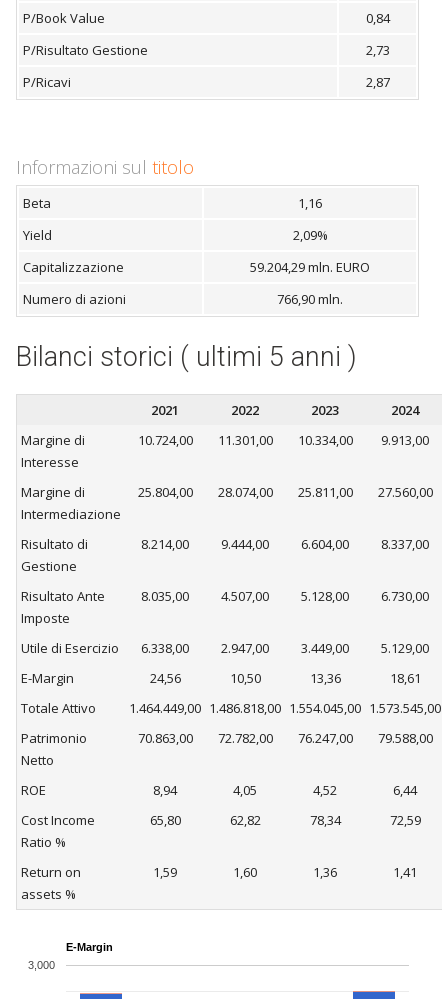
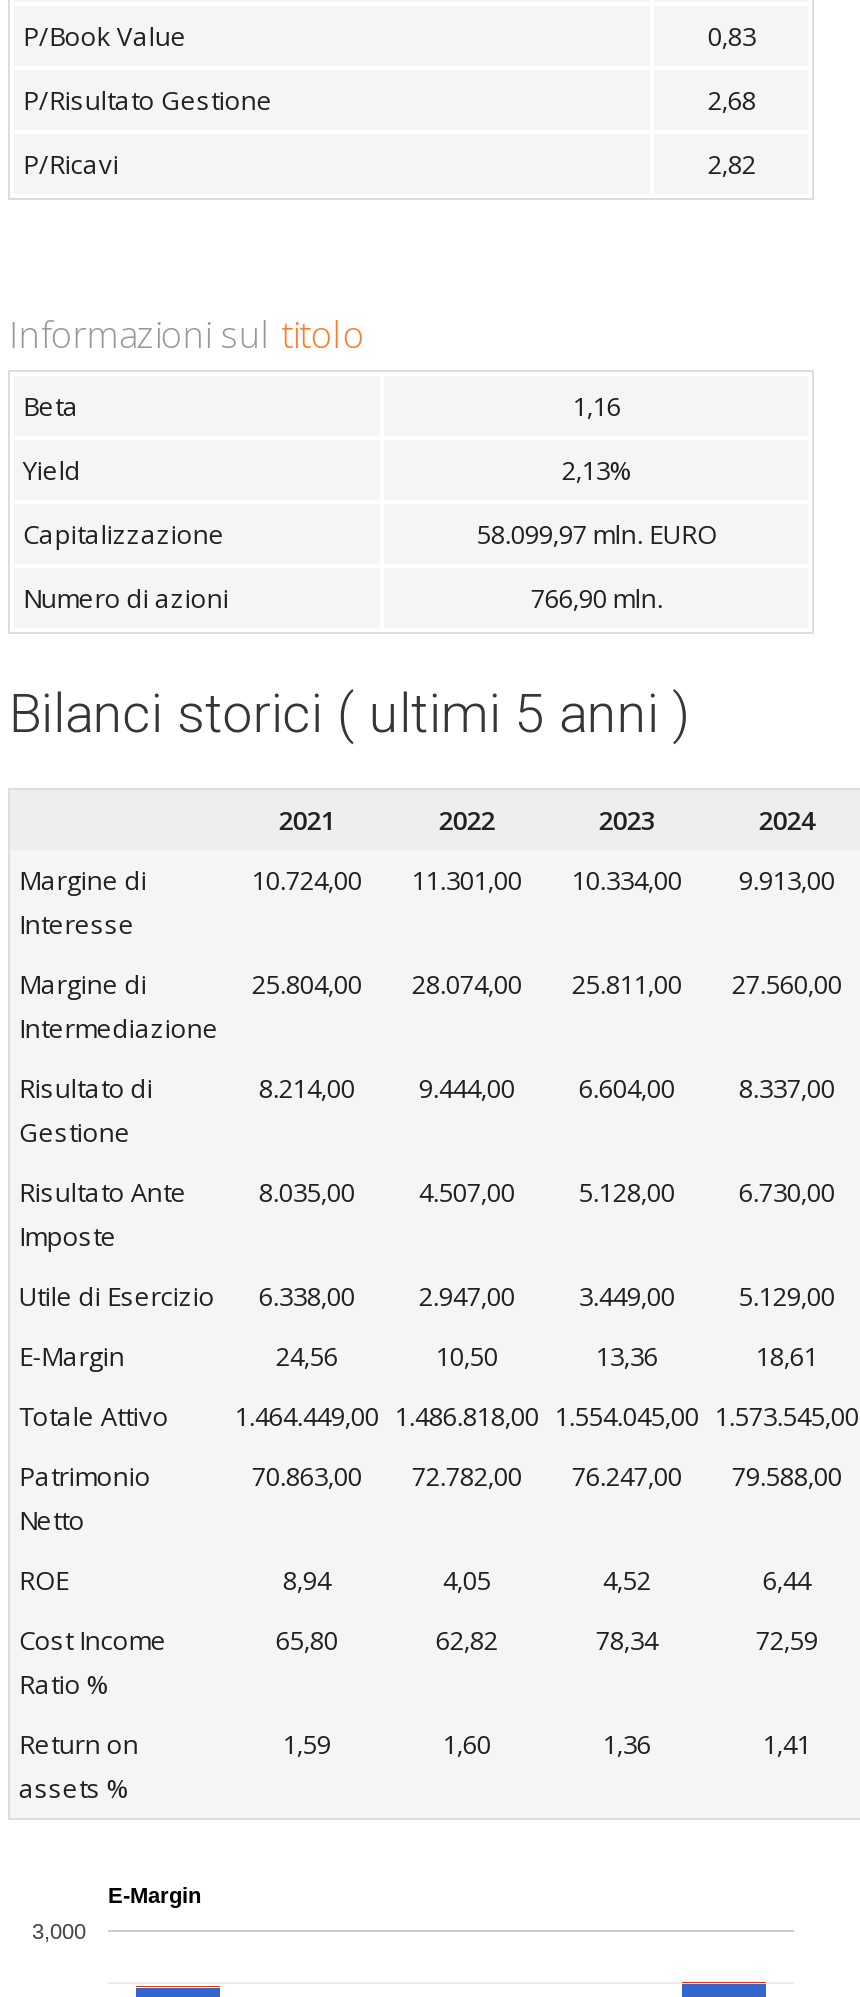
- 0,84
+ 0,83

- 2,73
+ 2,68

- 2,87
+ 2,82

- 2,09%
+ 2,13%

- 59.204,29 mln. EURO
+ 58.099,97 mln. EURO
